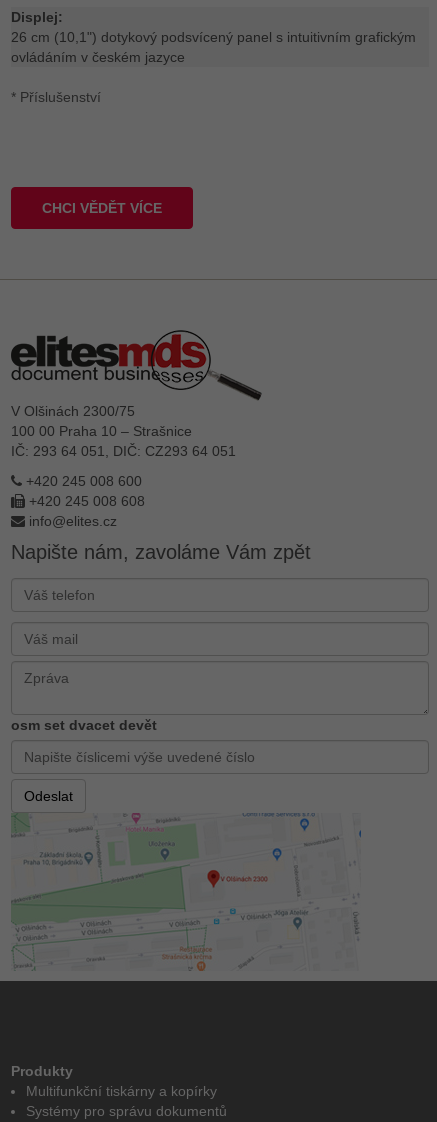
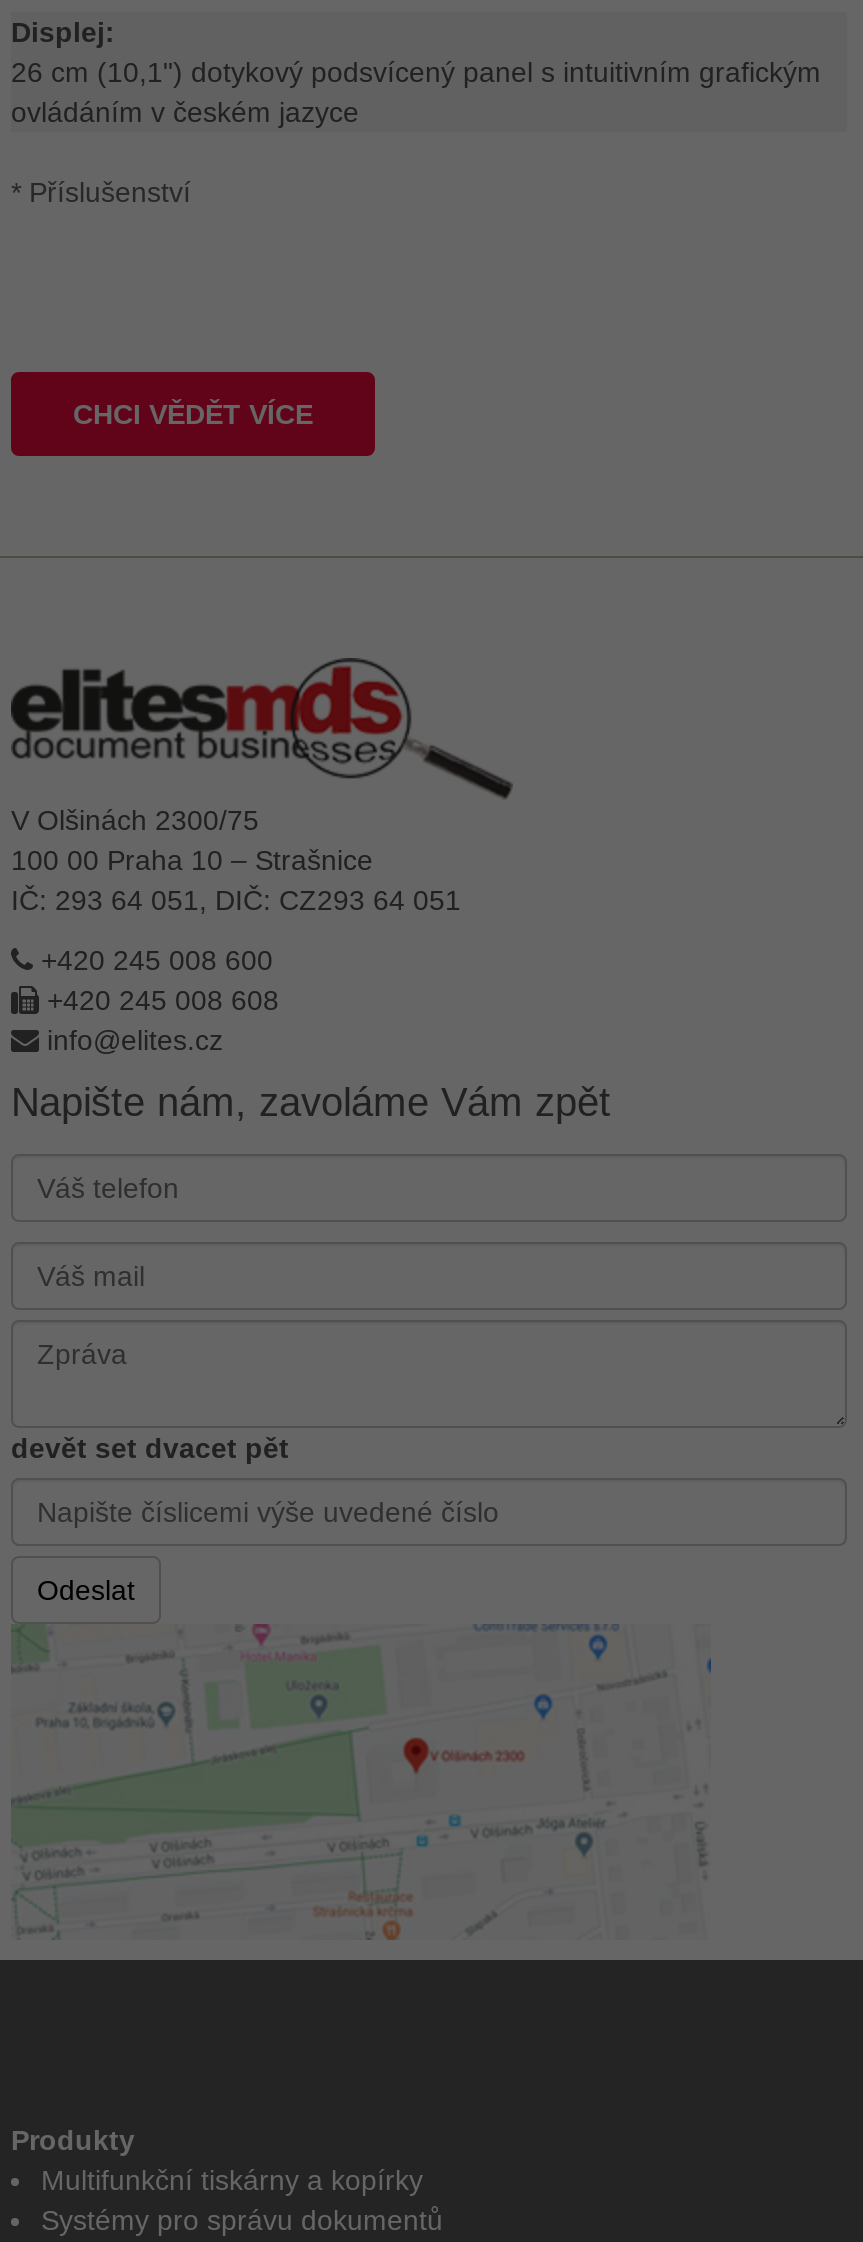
- osm set dvacet devět
+ devět set dvacet pět
